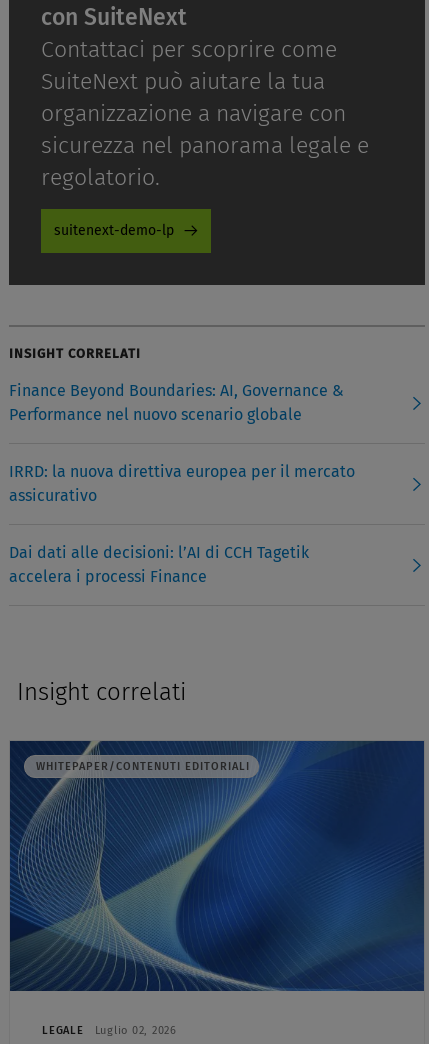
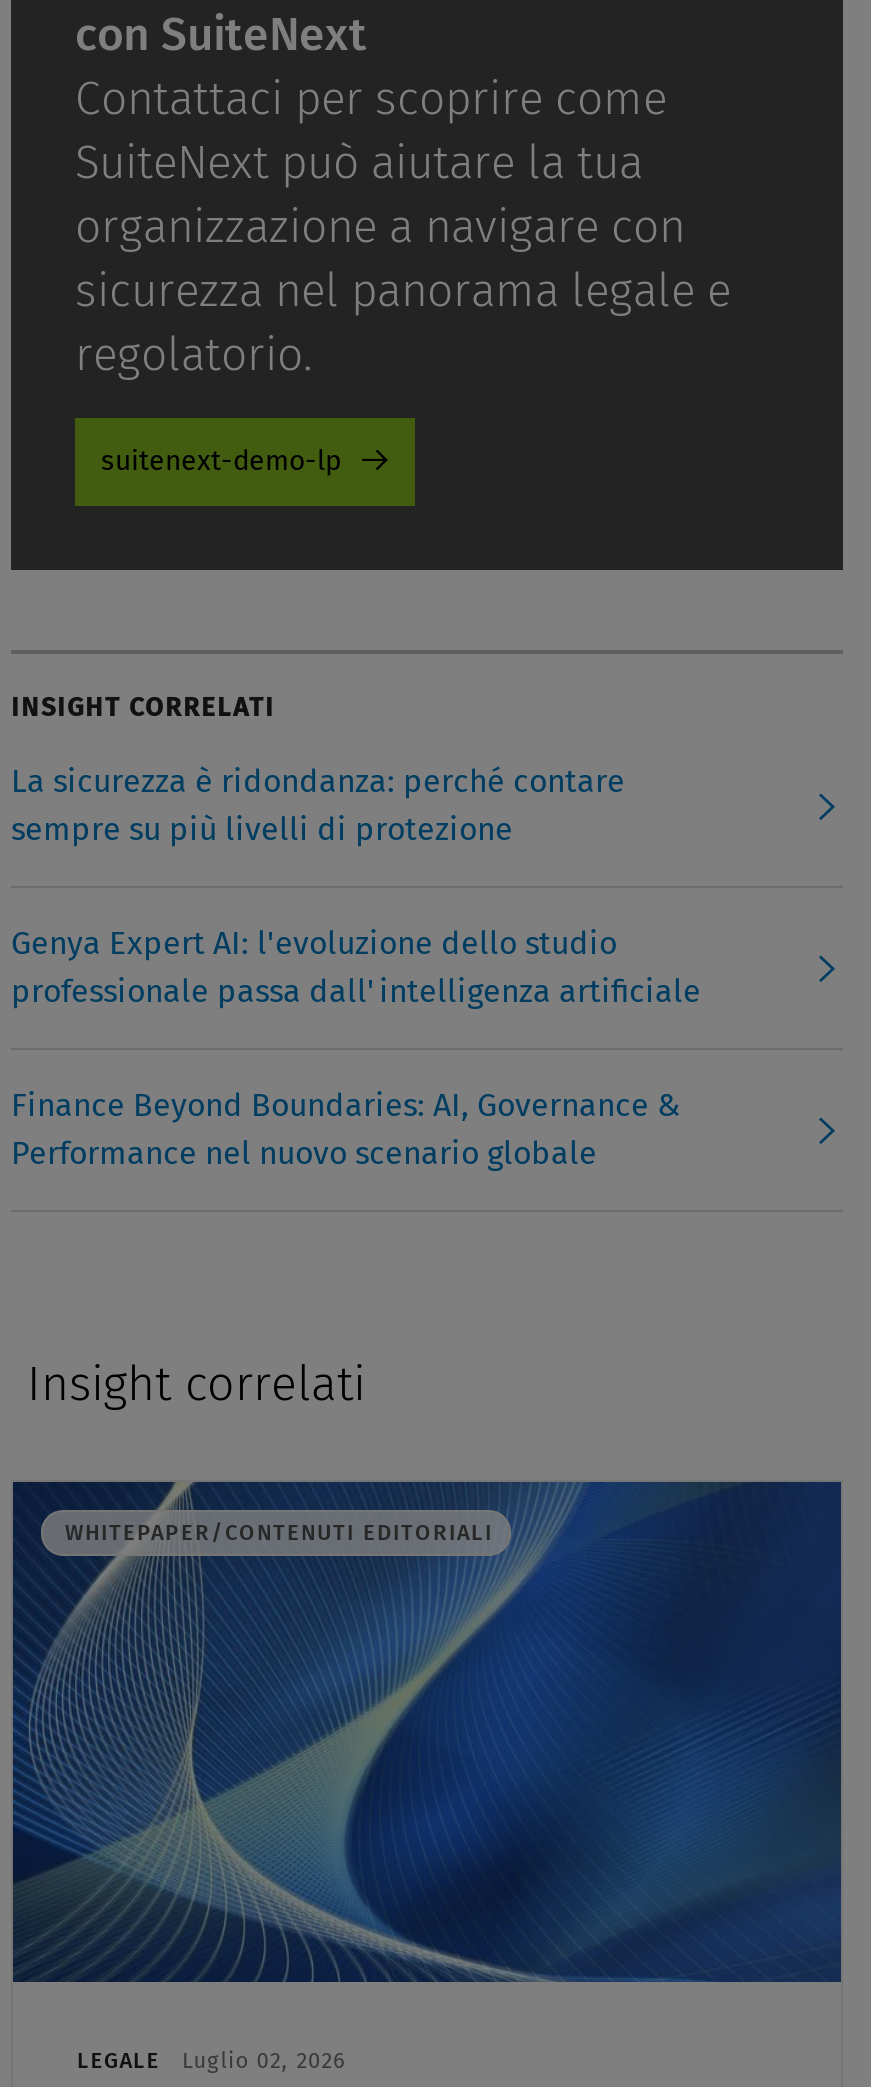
+ La sicurezza è ridondanza: perché contare
+ sempre su più livelli di protezione
+ Genya Expert AI: l'evoluzione dello studio
+ professionale passa dall'intelligenza artificiale

moved down: Finance Beyond Boundaries: AI, Governance & | Performance nel nuovo scenario globale

- IRRD: la nuova direttiva europea per il mercato
- assicurativo
- Dai dati alle decisioni: l’AI di CCH Tagetik
- accelera i processi Finance
